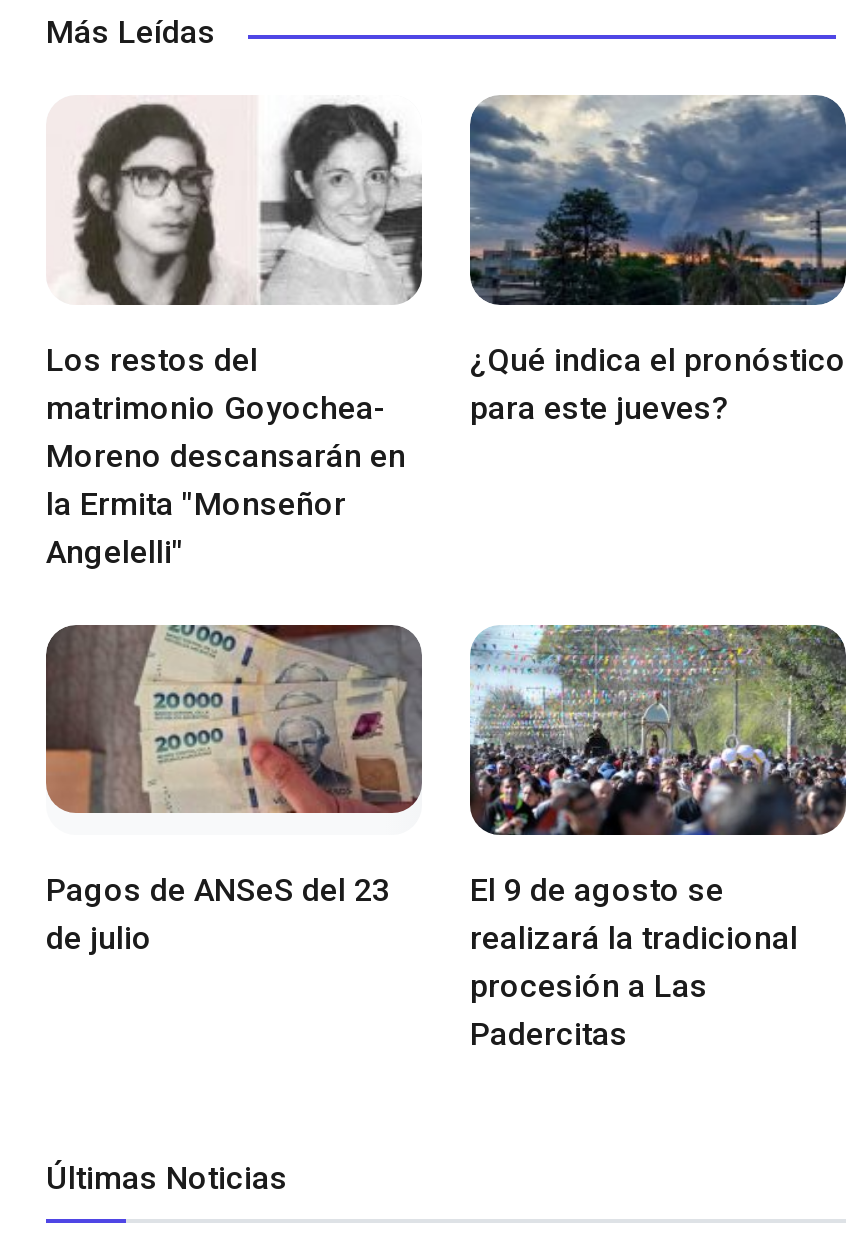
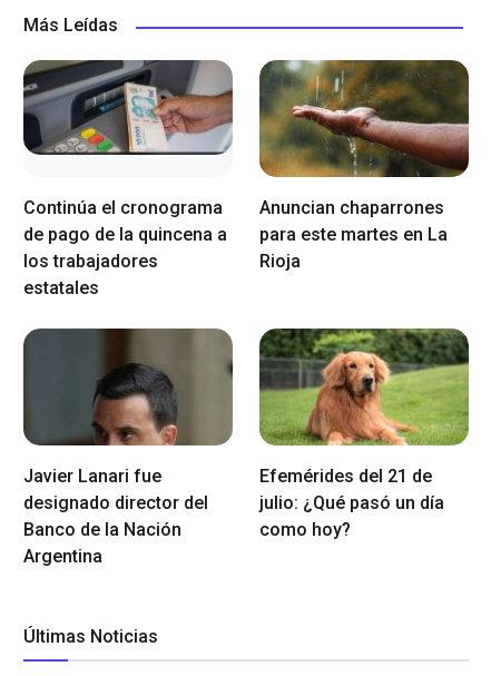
- [image]
- Los restos del
- matrimonio Goyochea-
- Moreno descansarán en
- la Ermita "Monseñor
- Angelelli"
+ [image]
+ Continúa el cronograma
+ de pago de la quincena a
+ los trabajadores
+ estatales

- [image]
- ¿Qué indica el pronóstico
- para este jueves?
+ [image]
+ Anuncian chaparrones
+ para este martes en La
+ Rioja

- [image]
- Pagos de ANSeS del 23
- de julio
+ [image]
+ Javier Lanari fue
+ designado director del
+ Banco de la Nación
+ Argentina

- [image]
- El 9 de agosto se
- realizará la tradicional
- procesión a Las
- Padercitas
+ [image]
+ Efemérides del 21 de
+ julio: ¿Qué pasó un día
+ como hoy?
